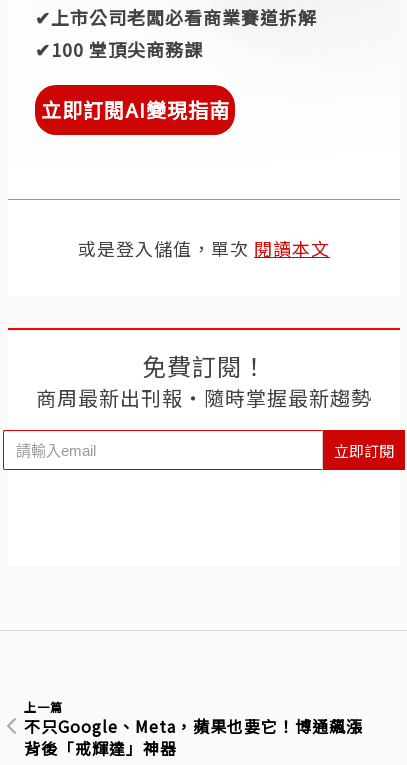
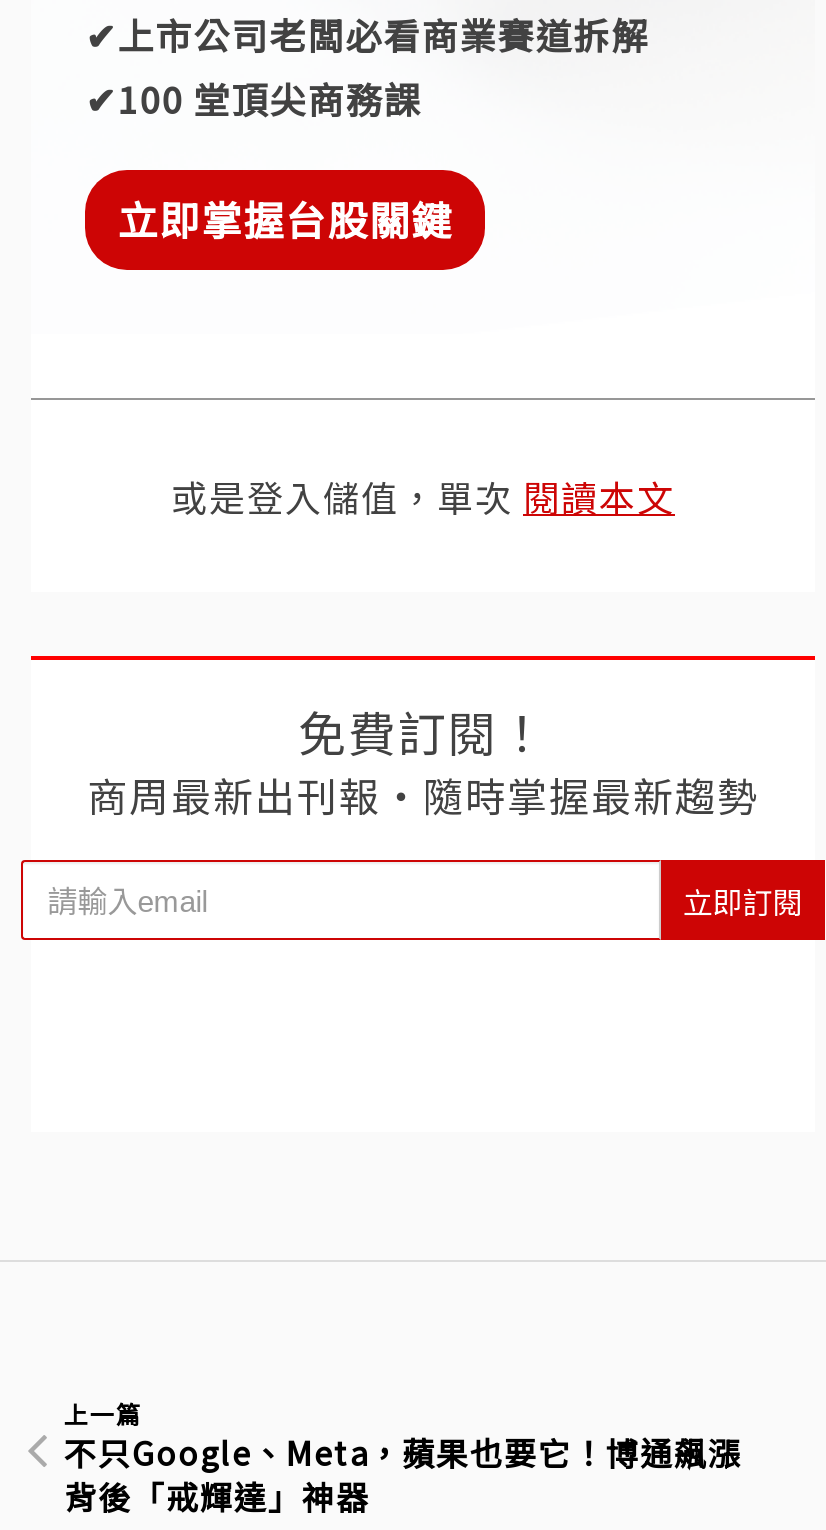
- 立即訂閱AI變現指南
+ 立即掌握台股關鍵
